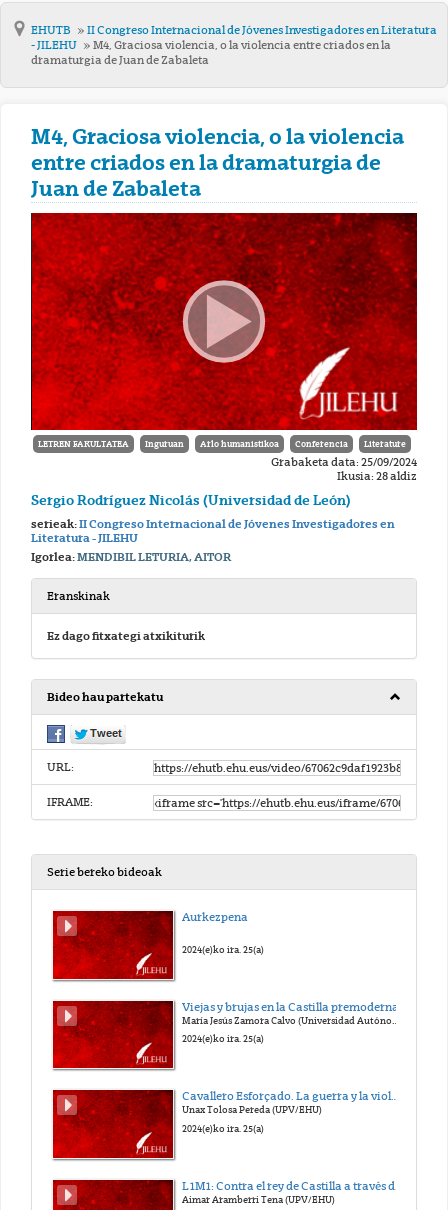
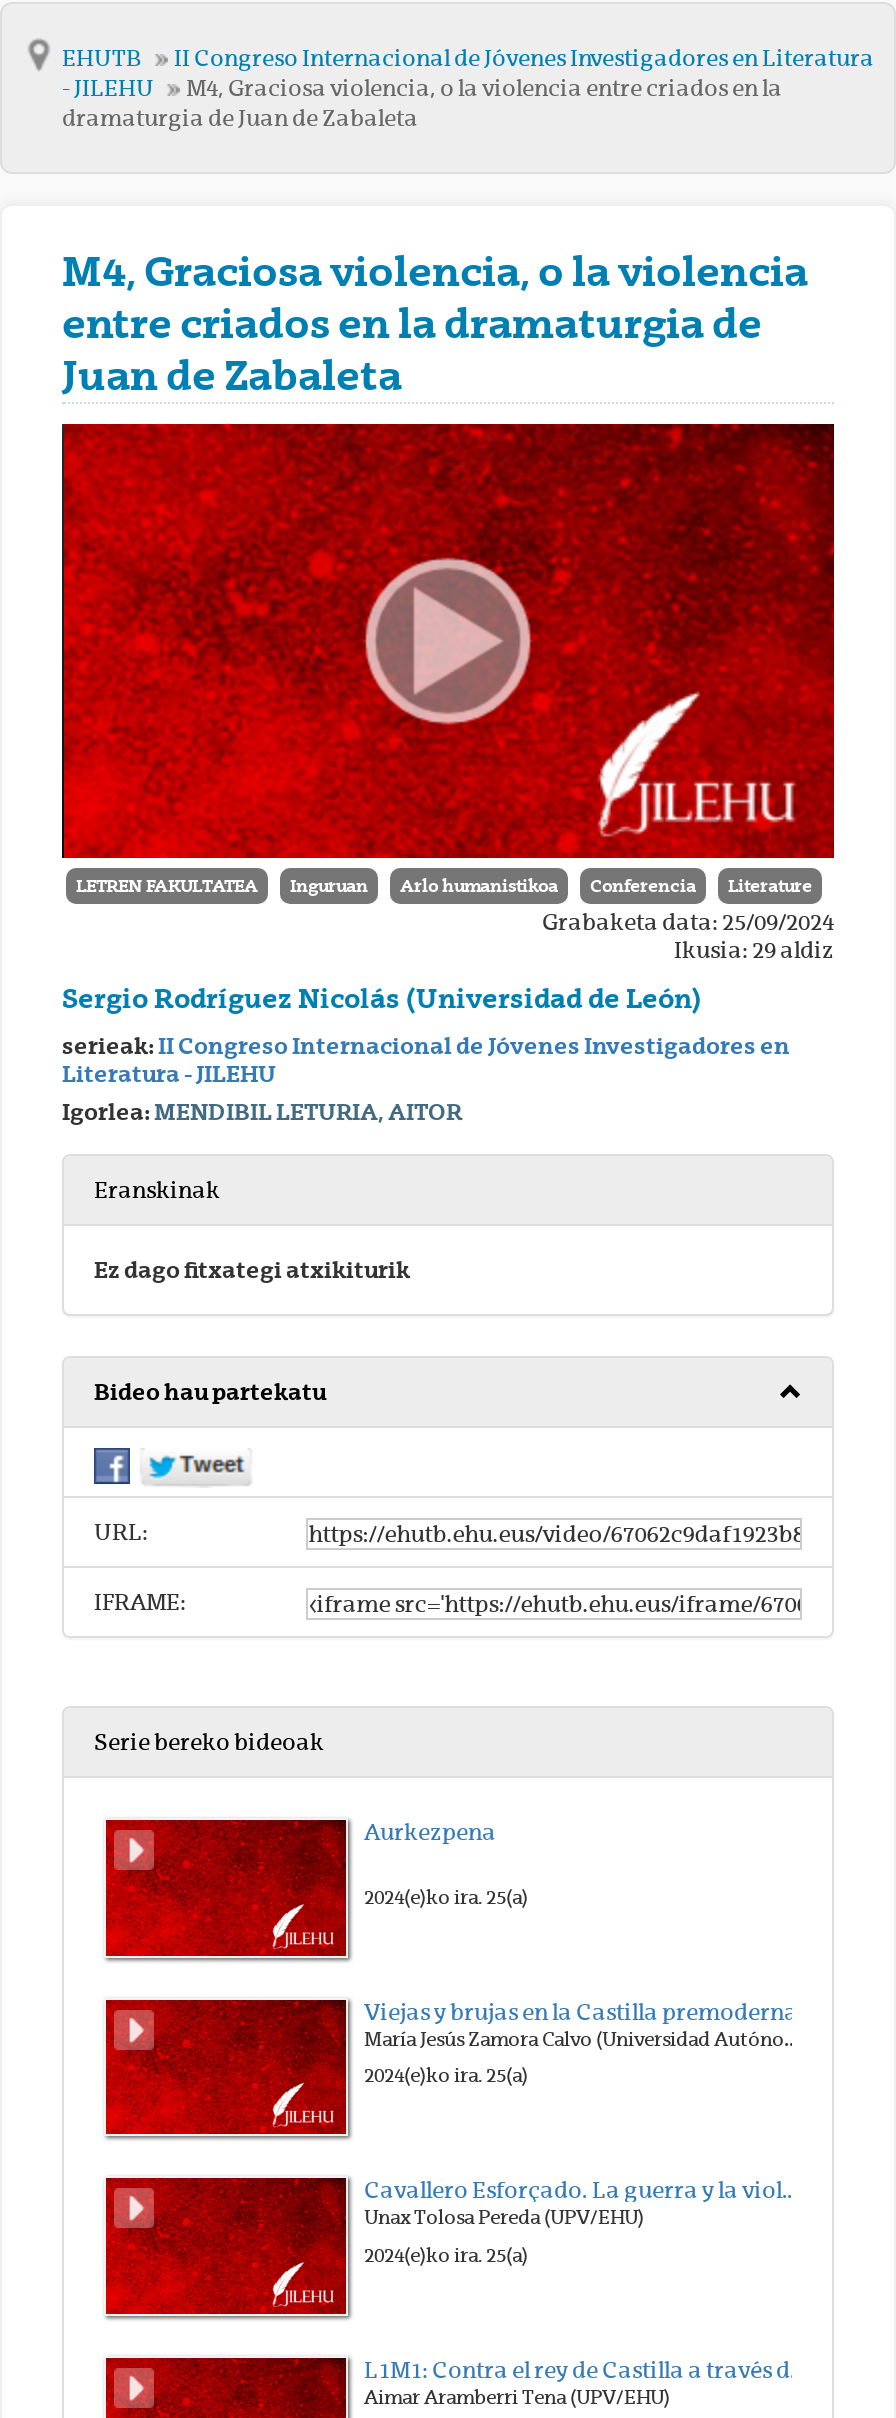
- Ikusia: 28 aldiz
+ Ikusia: 29 aldiz
